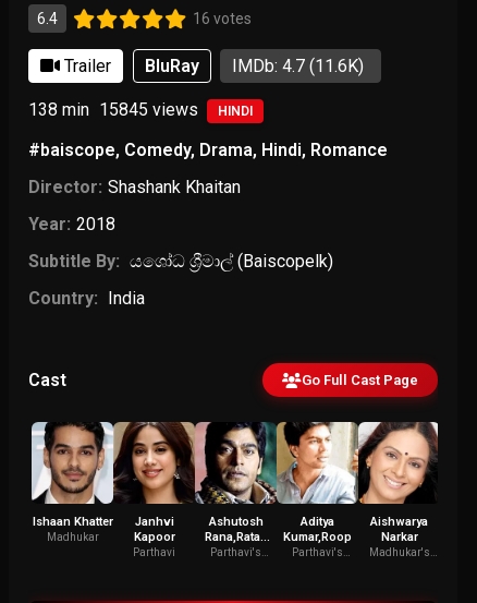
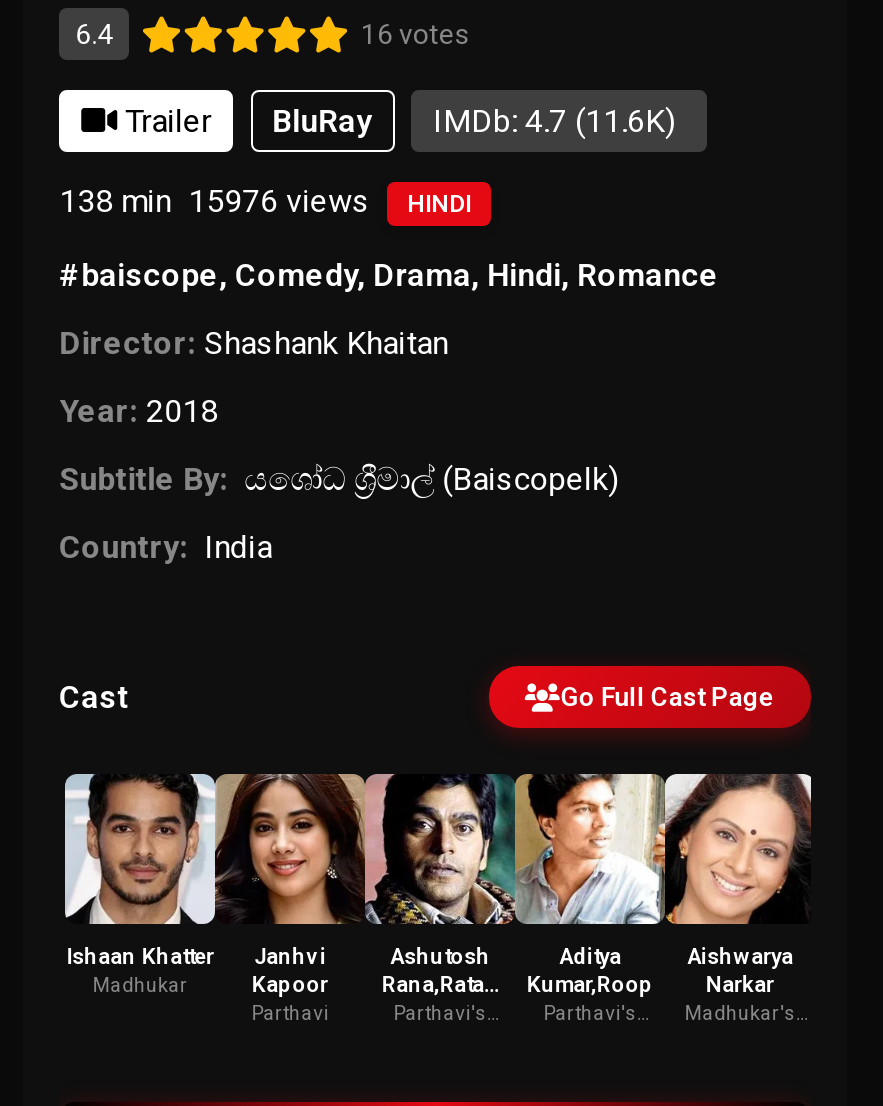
- 138 min 15845 views HINDI
+ 138 min 15976 views HINDI
